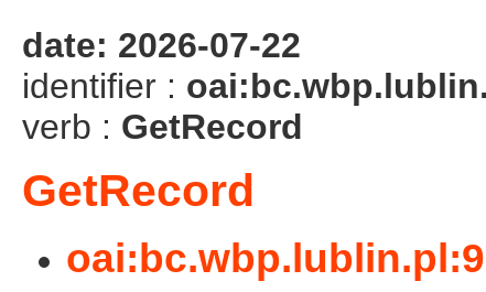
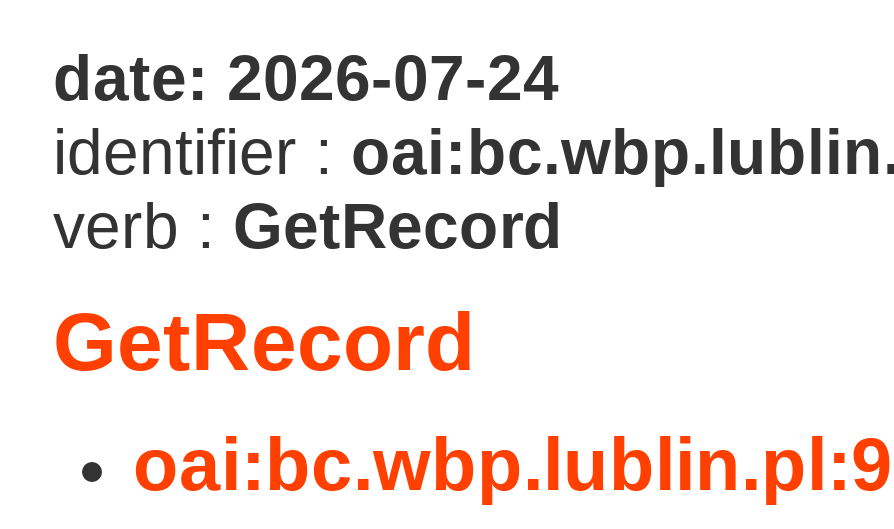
- date: 2026-07-22
+ date: 2026-07-24
